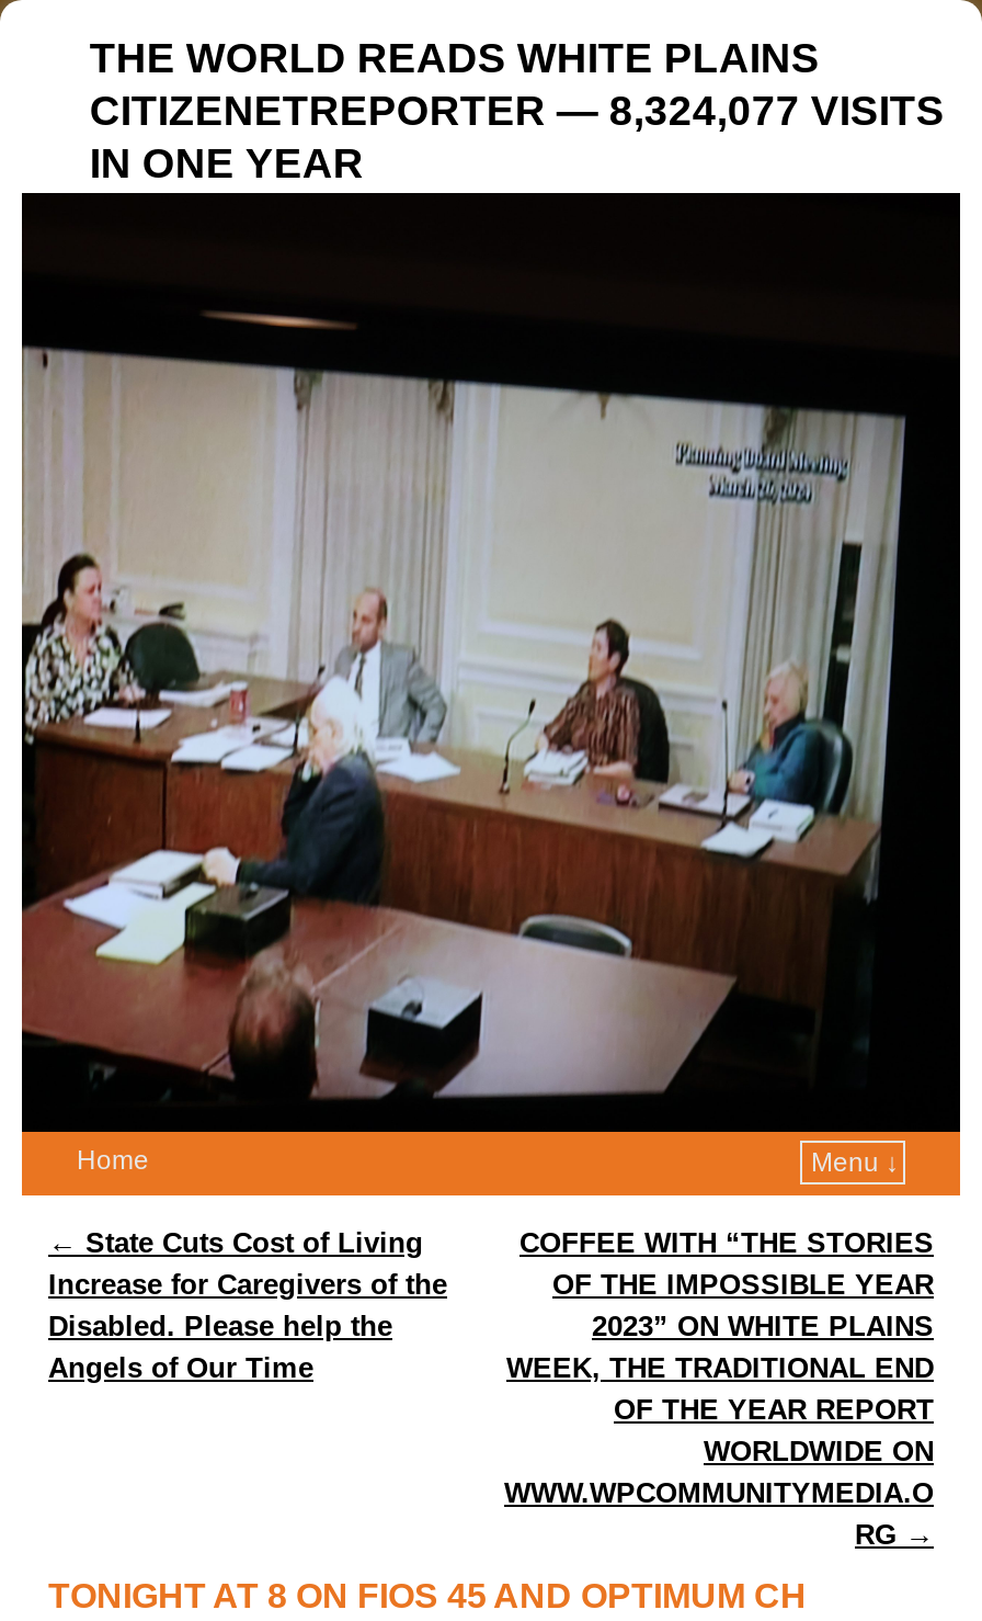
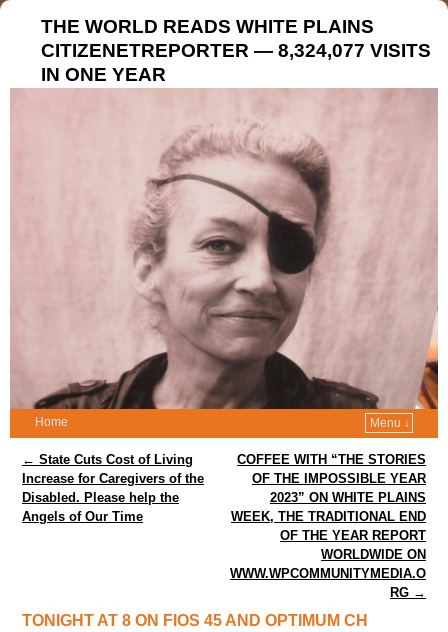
- [image]
+ [image]
